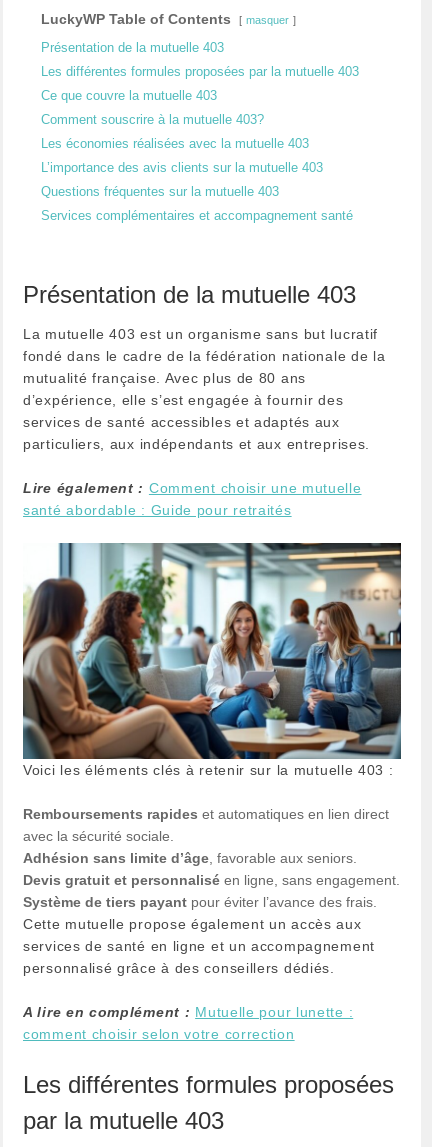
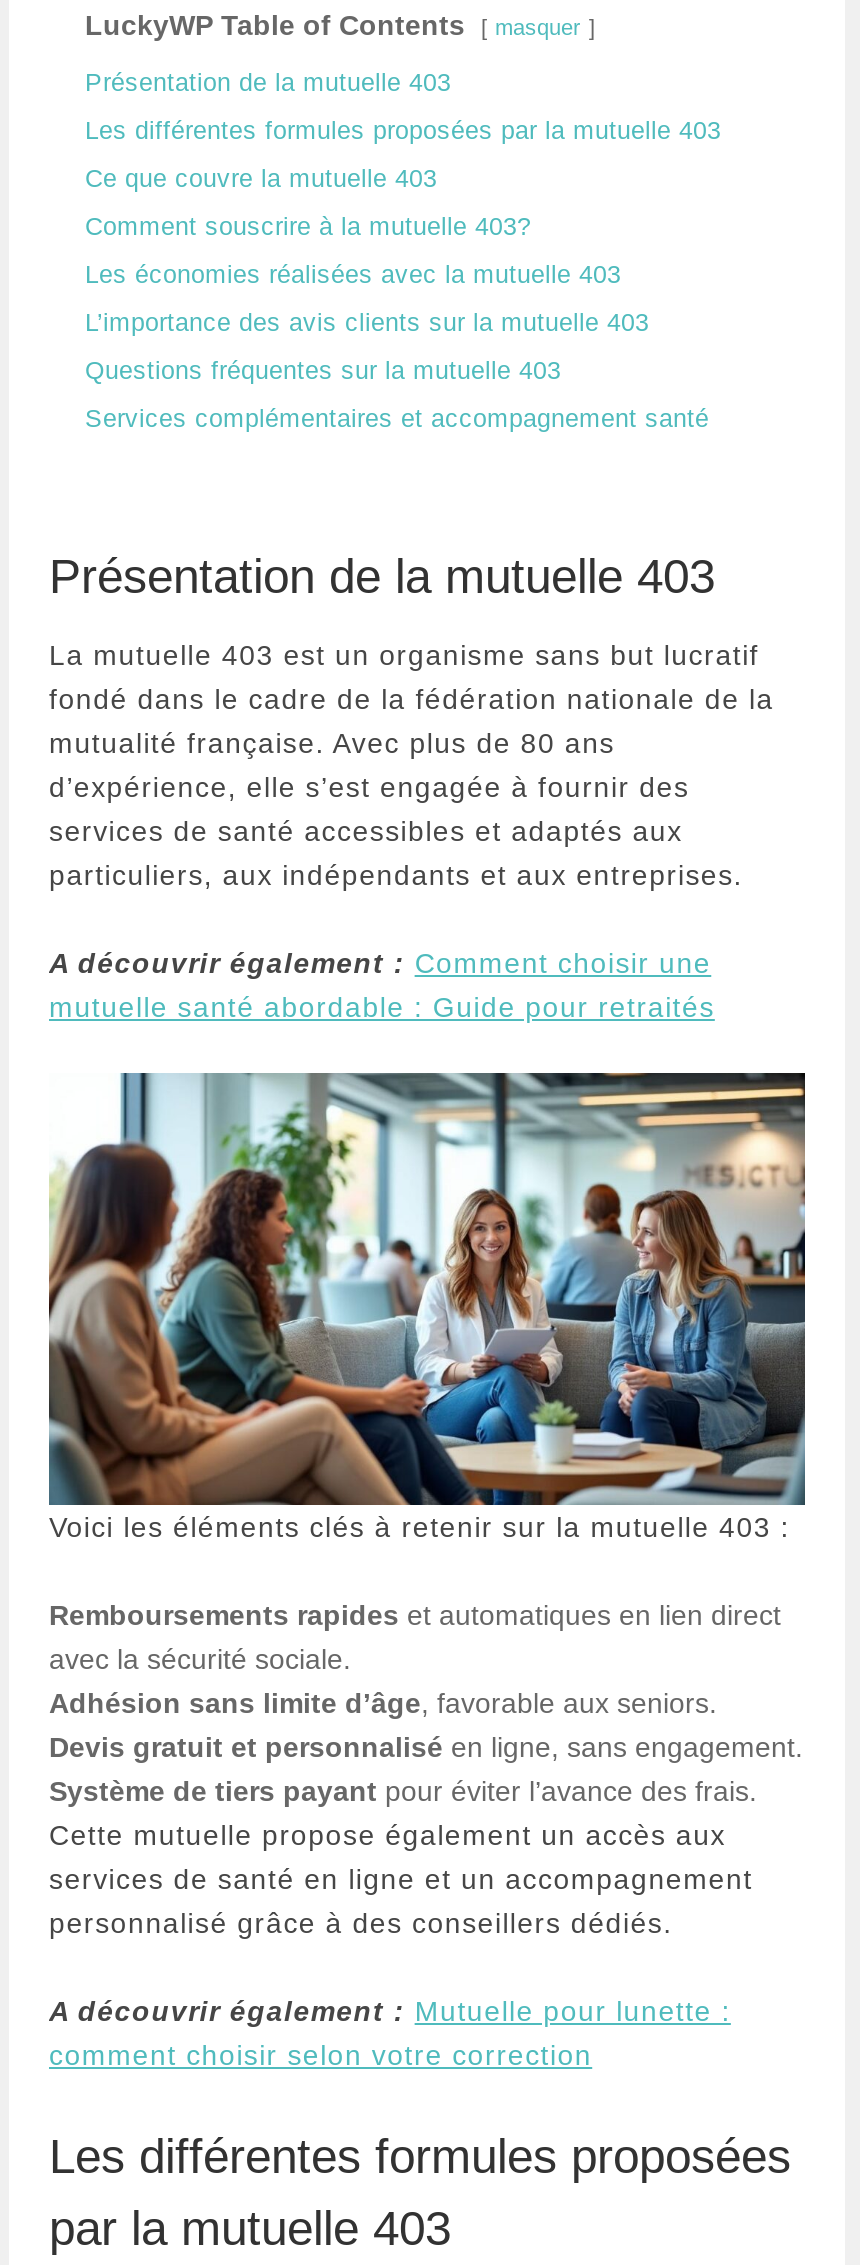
- Lire également : Comment choisir une mutuelle
- santé abordable : Guide pour retraités
+ A découvrir également : Comment choisir une
+ mutuelle santé abordable : Guide pour retraités

- A lire en complément : Mutuelle pour lunette :
+ A découvrir également : Mutuelle pour lunette :
